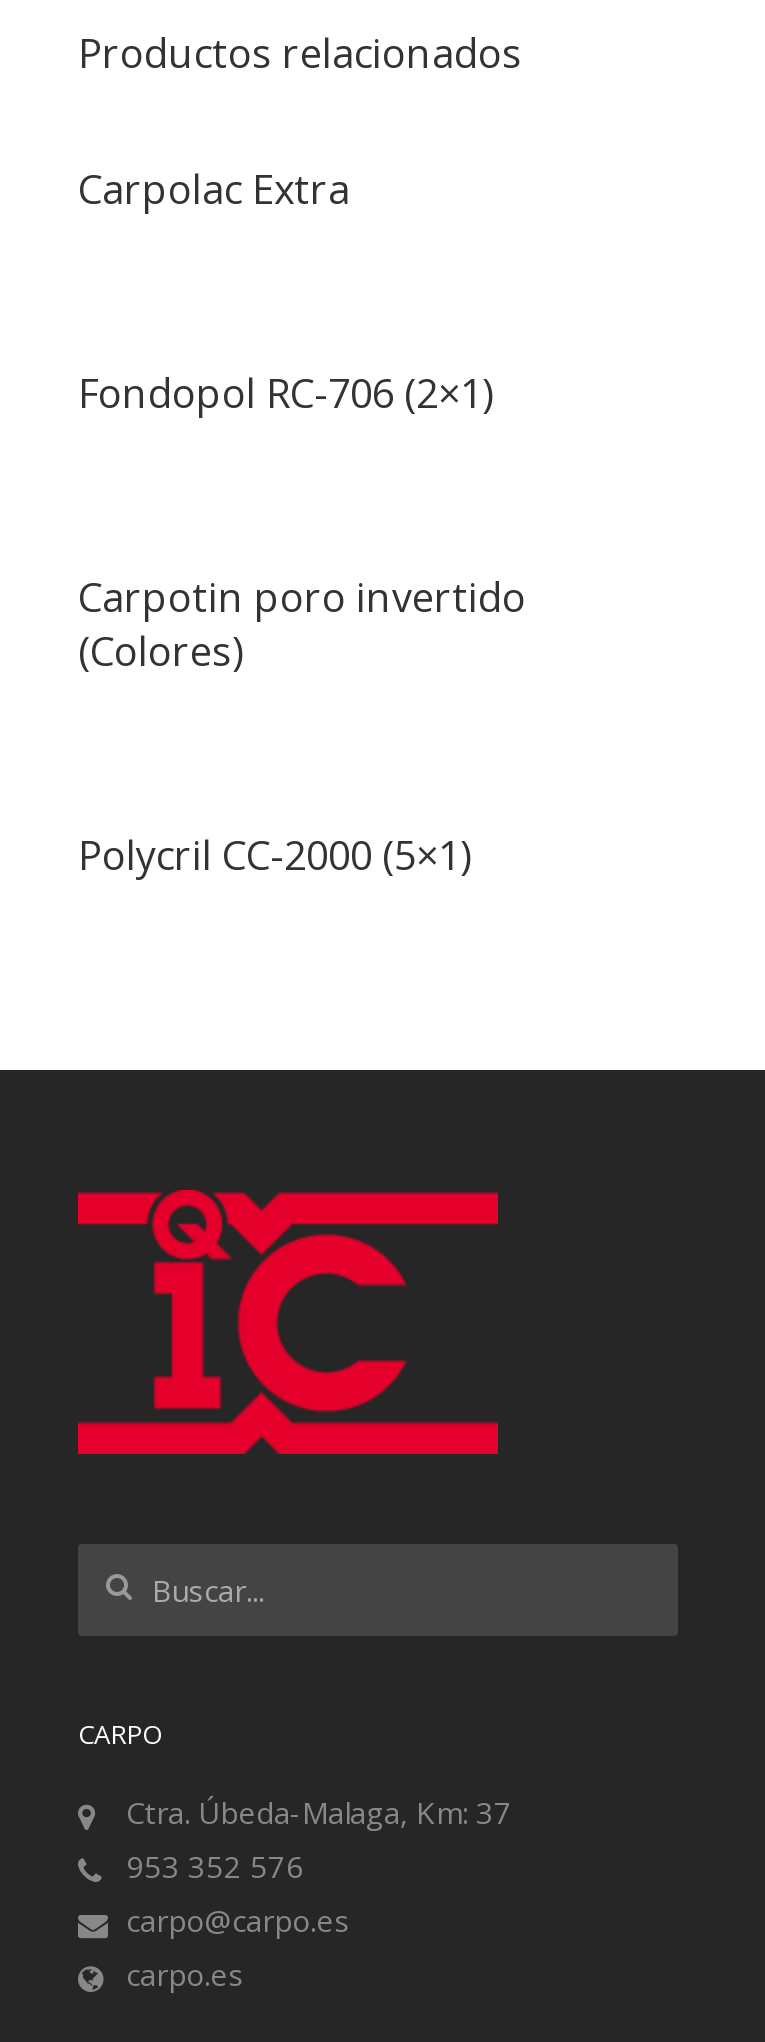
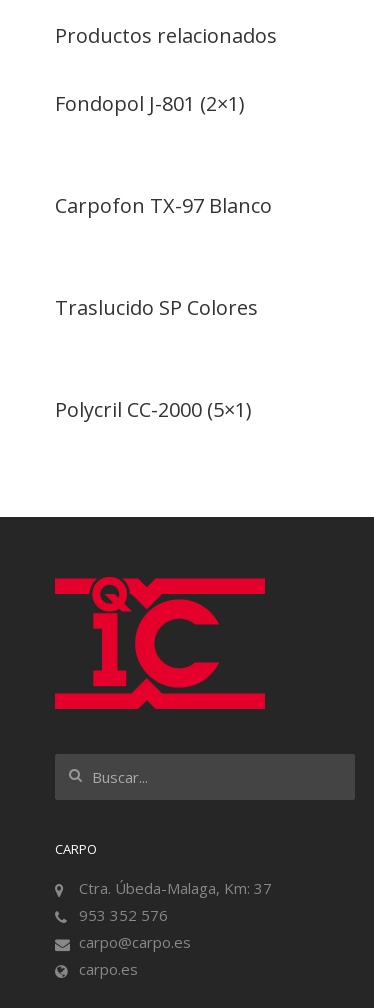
- Carpolac Extra
+ Fondopol J-801 (2×1)

- Fondopol RC-706 (2×1)
+ Carpofon TX-97 Blanco

- Carpotin poro invertido
- (Colores)
+ Traslucido SP Colores
